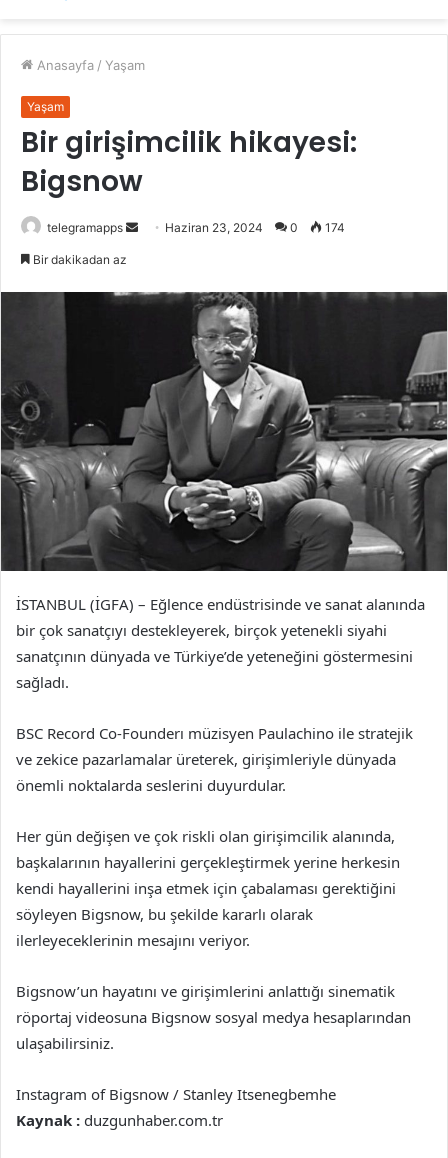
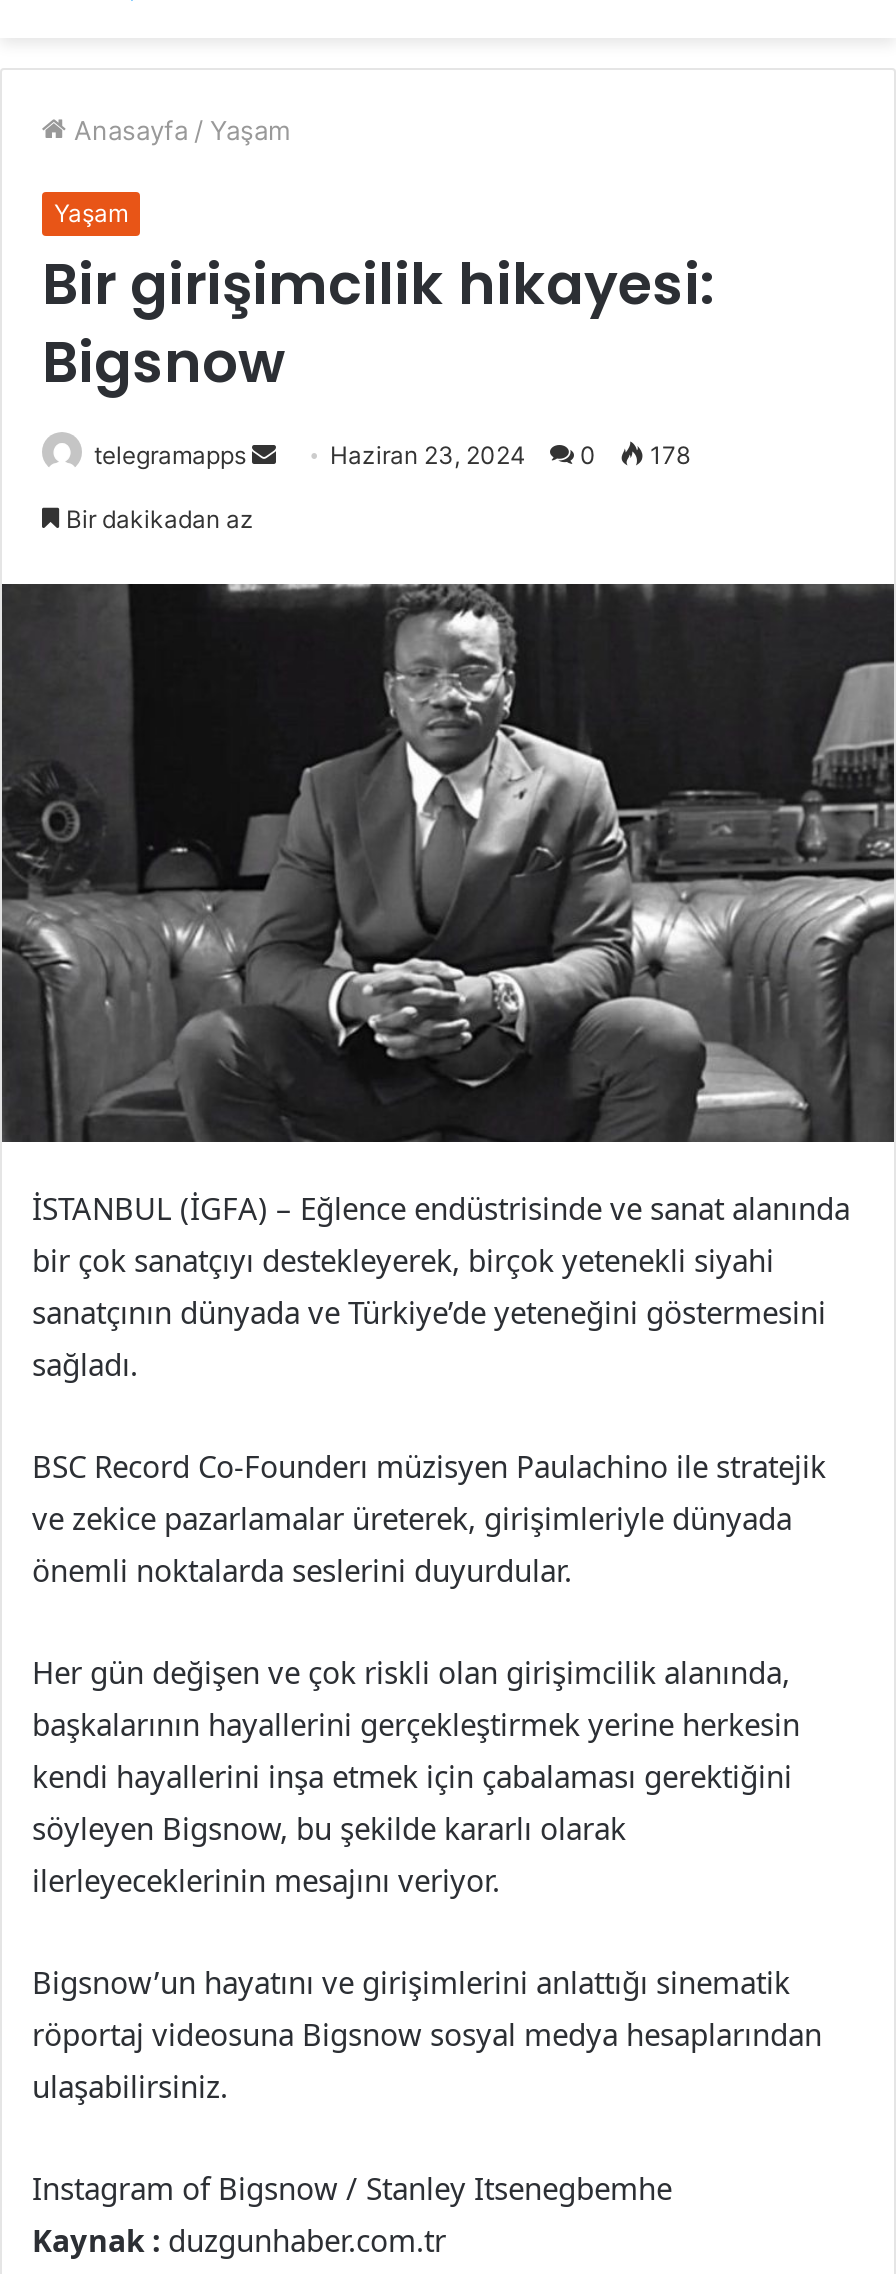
- 174
+ 178
